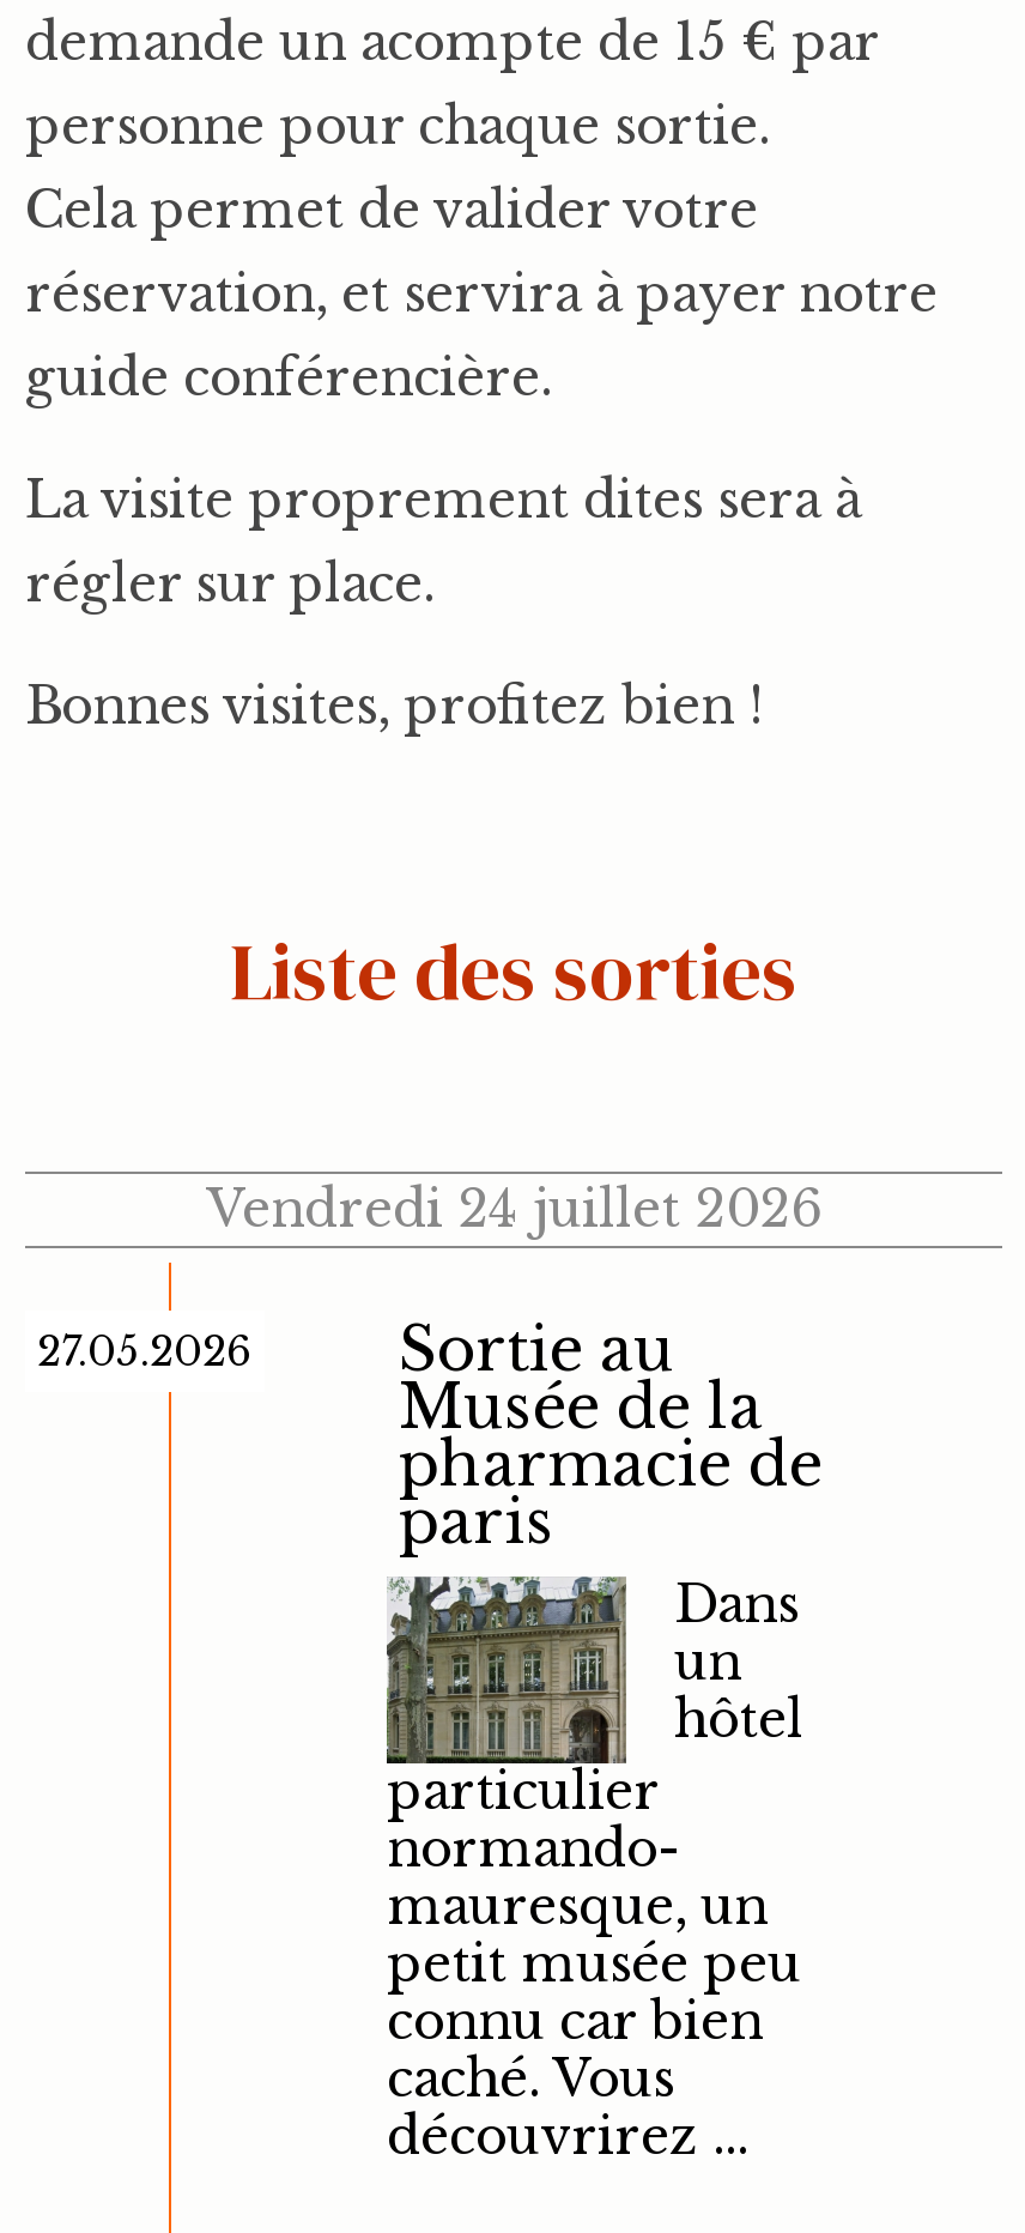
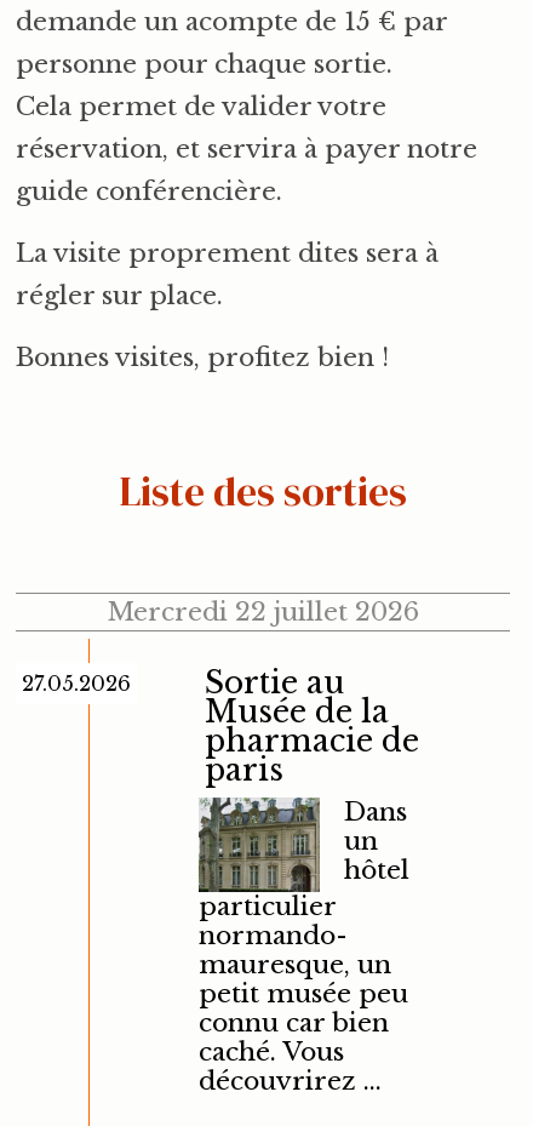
- Vendredi 24 juillet 2026
+ Mercredi 22 juillet 2026
